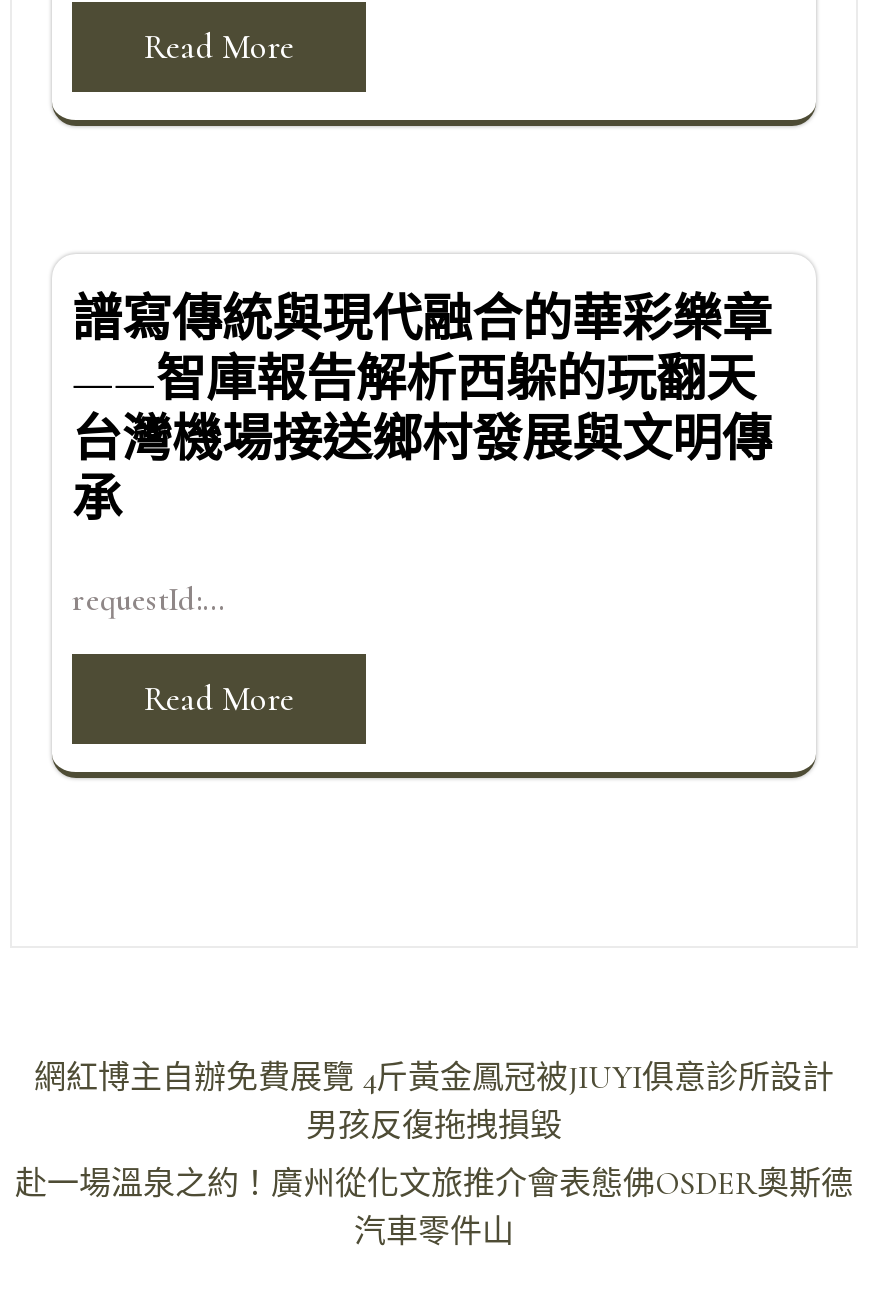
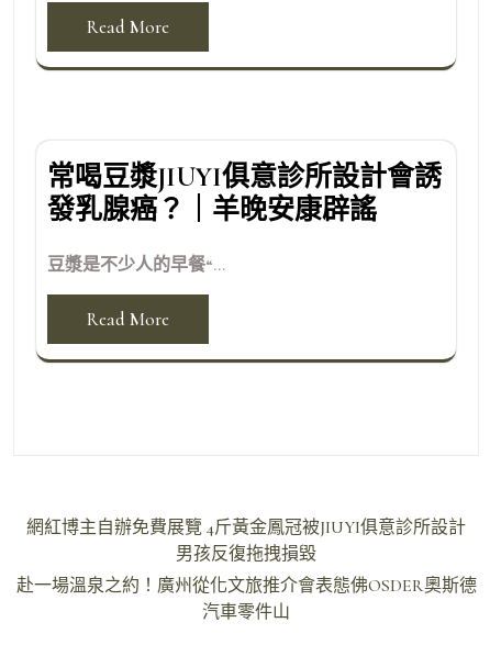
- 譜寫傳統與現代融合的華彩樂章
- ——智庫報告解析西躲的玩翻天
- 台灣機場接送鄉村發展與文明傳
- 承
+ 常喝豆漿JIUYI俱意診所設計會誘
+ 發乳腺癌？｜羊晚安康辟謠

- requestId:...
+ 豆漿是不少人的早餐“...
